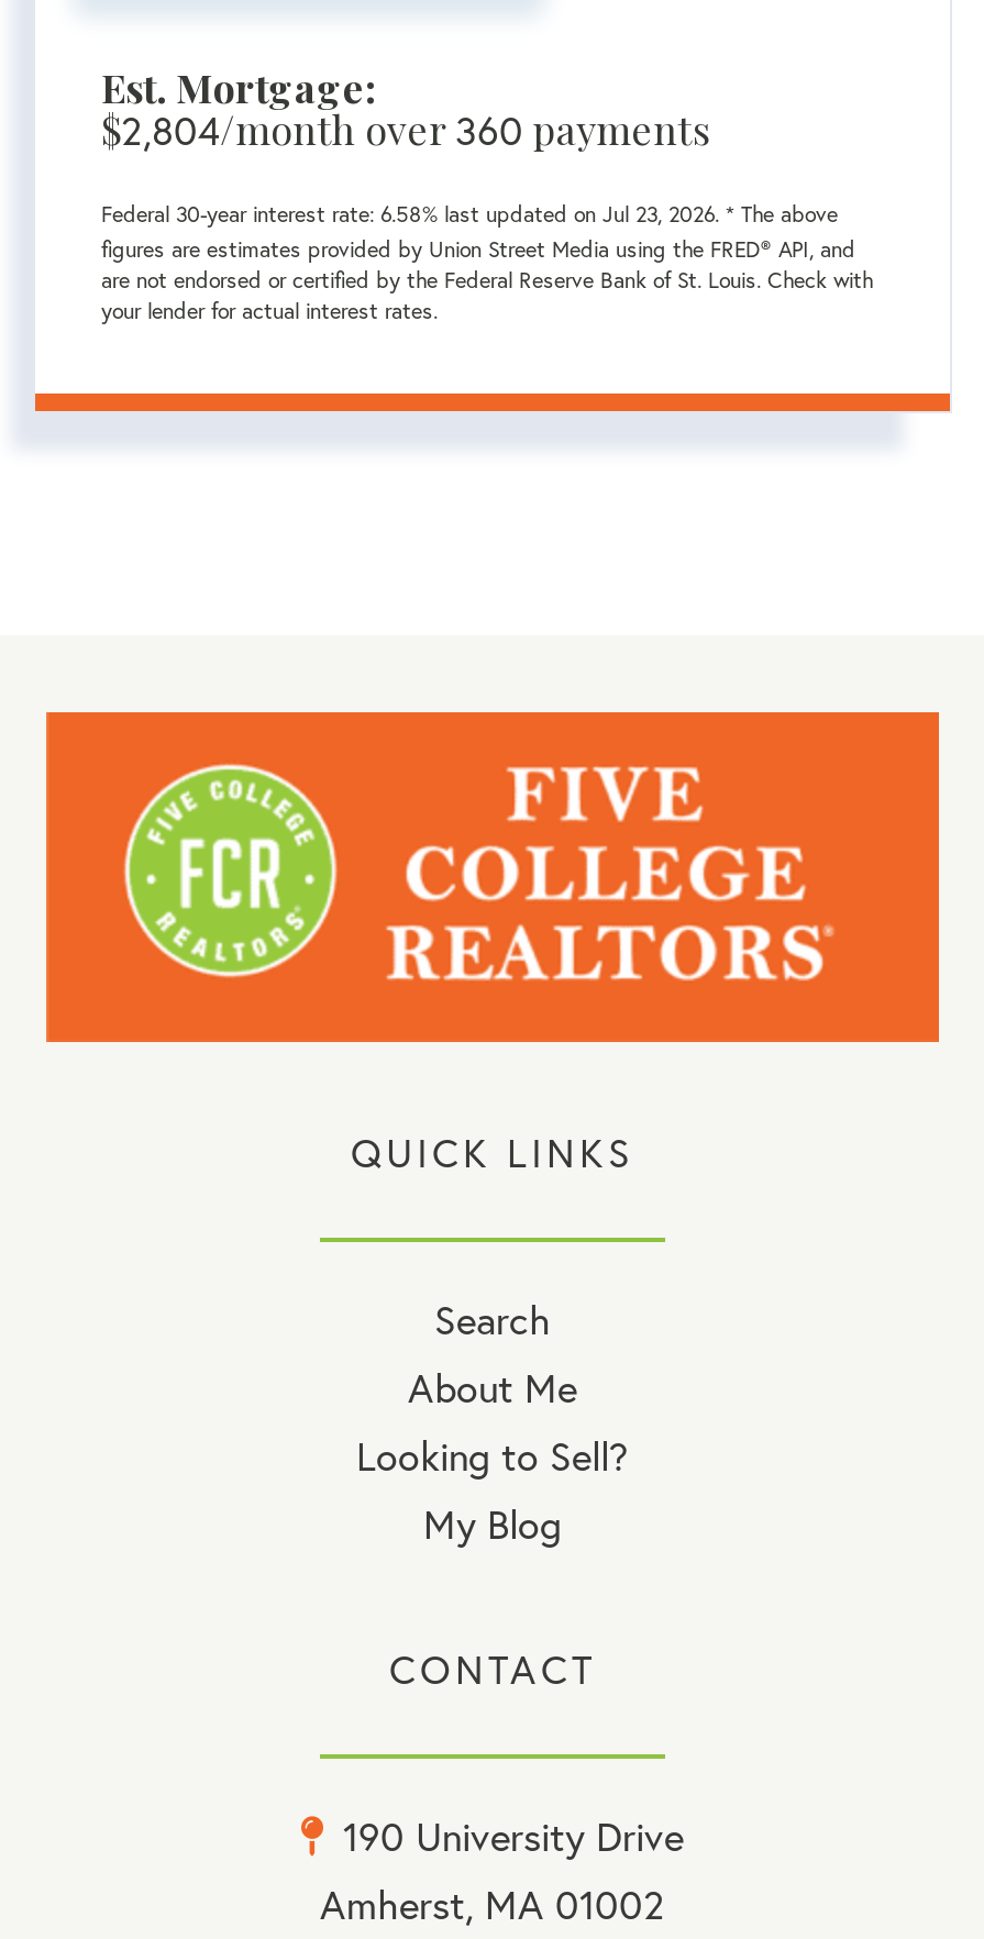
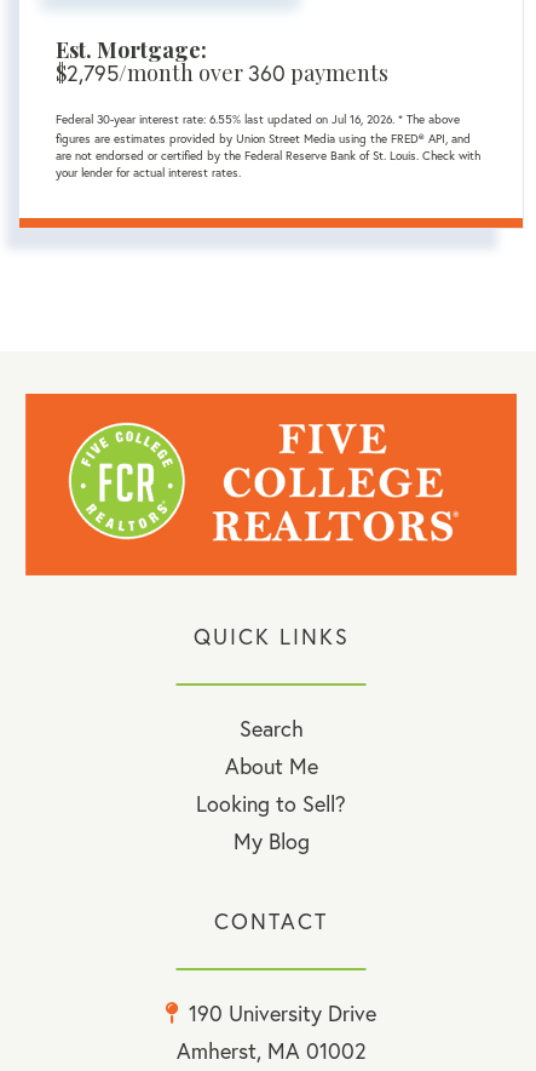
- $2,804/month over 360 payments
+ $2,795/month over 360 payments

- Federal 30-year interest rate: 6.58% last updated on Jul 23, 2026. * The above
+ Federal 30-year interest rate: 6.55% last updated on Jul 16, 2026. * The above
